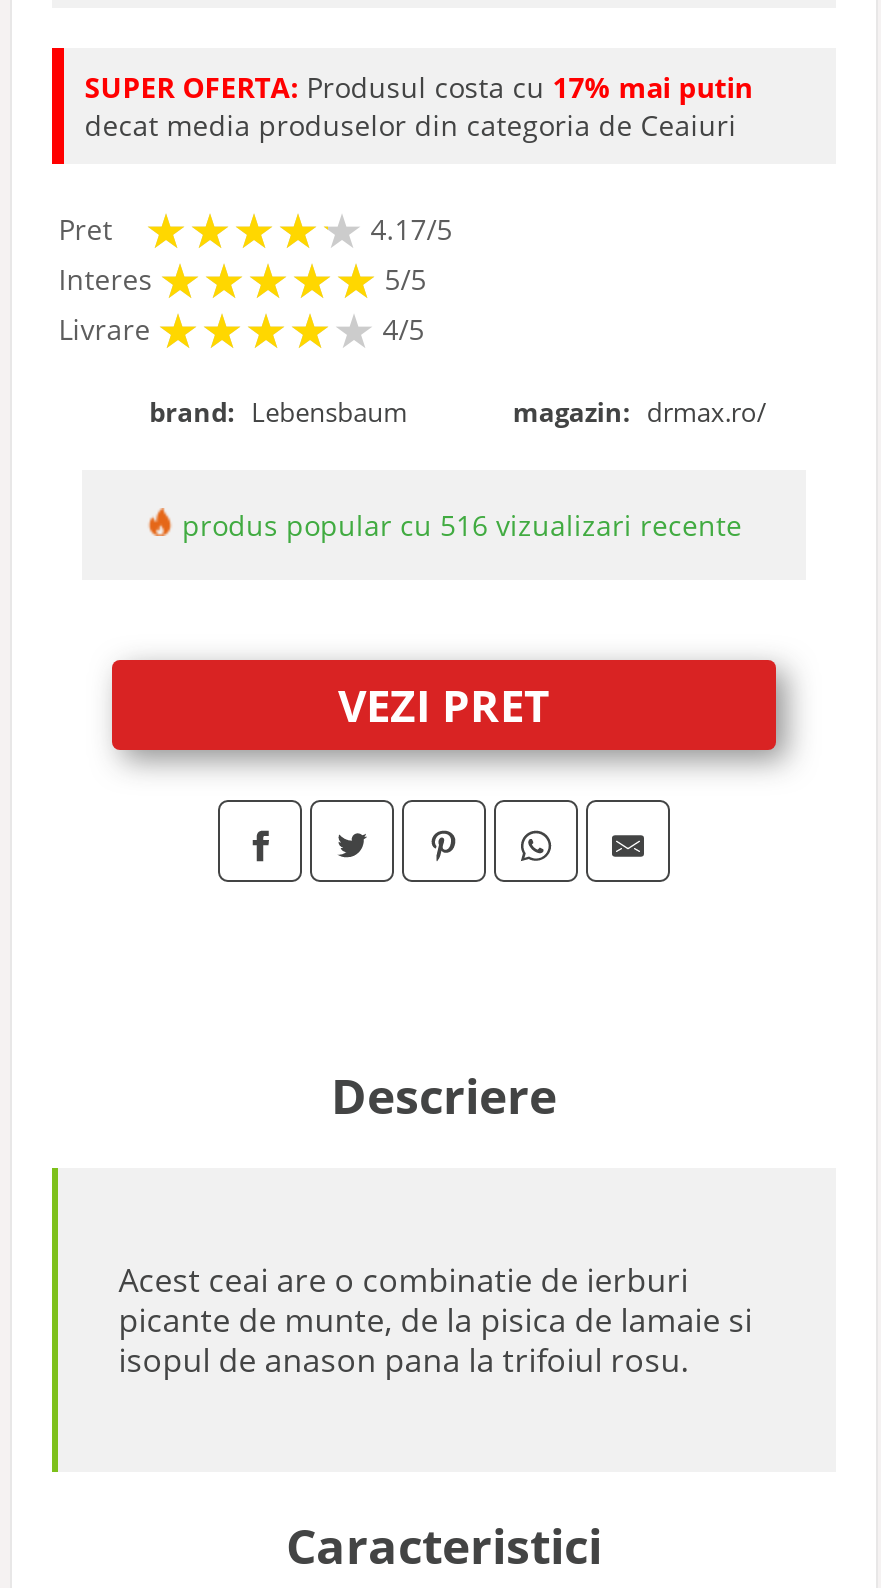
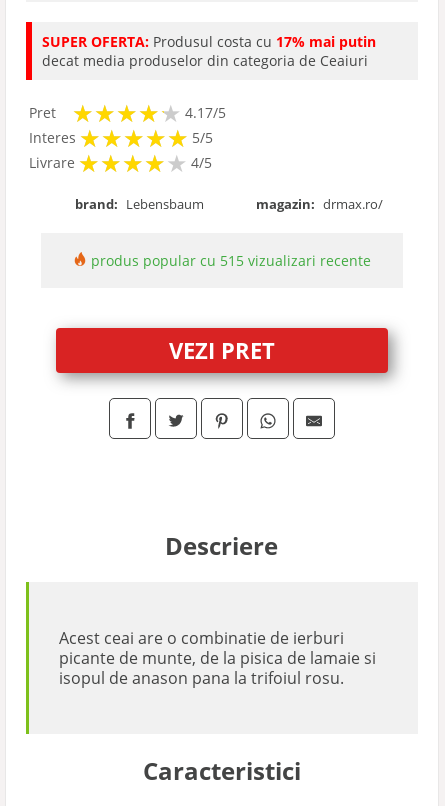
- produs popular cu 516 vizualizari recente
+ produs popular cu 515 vizualizari recente
